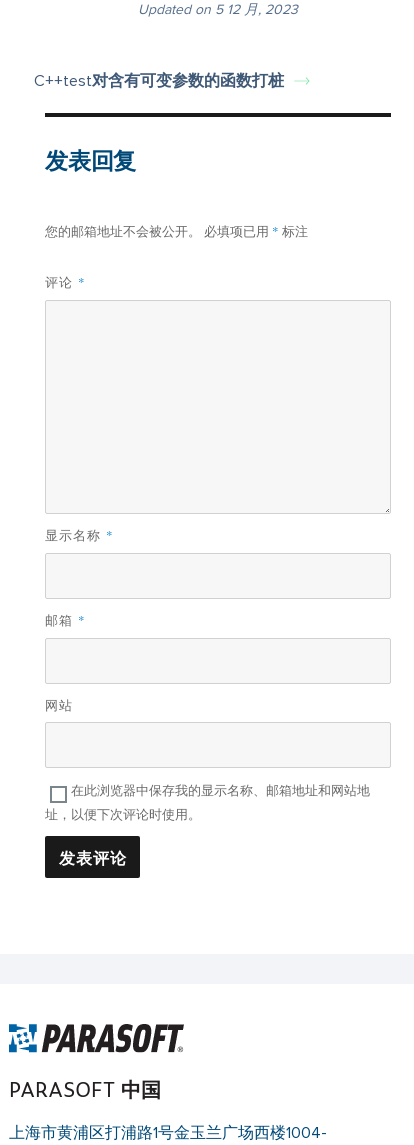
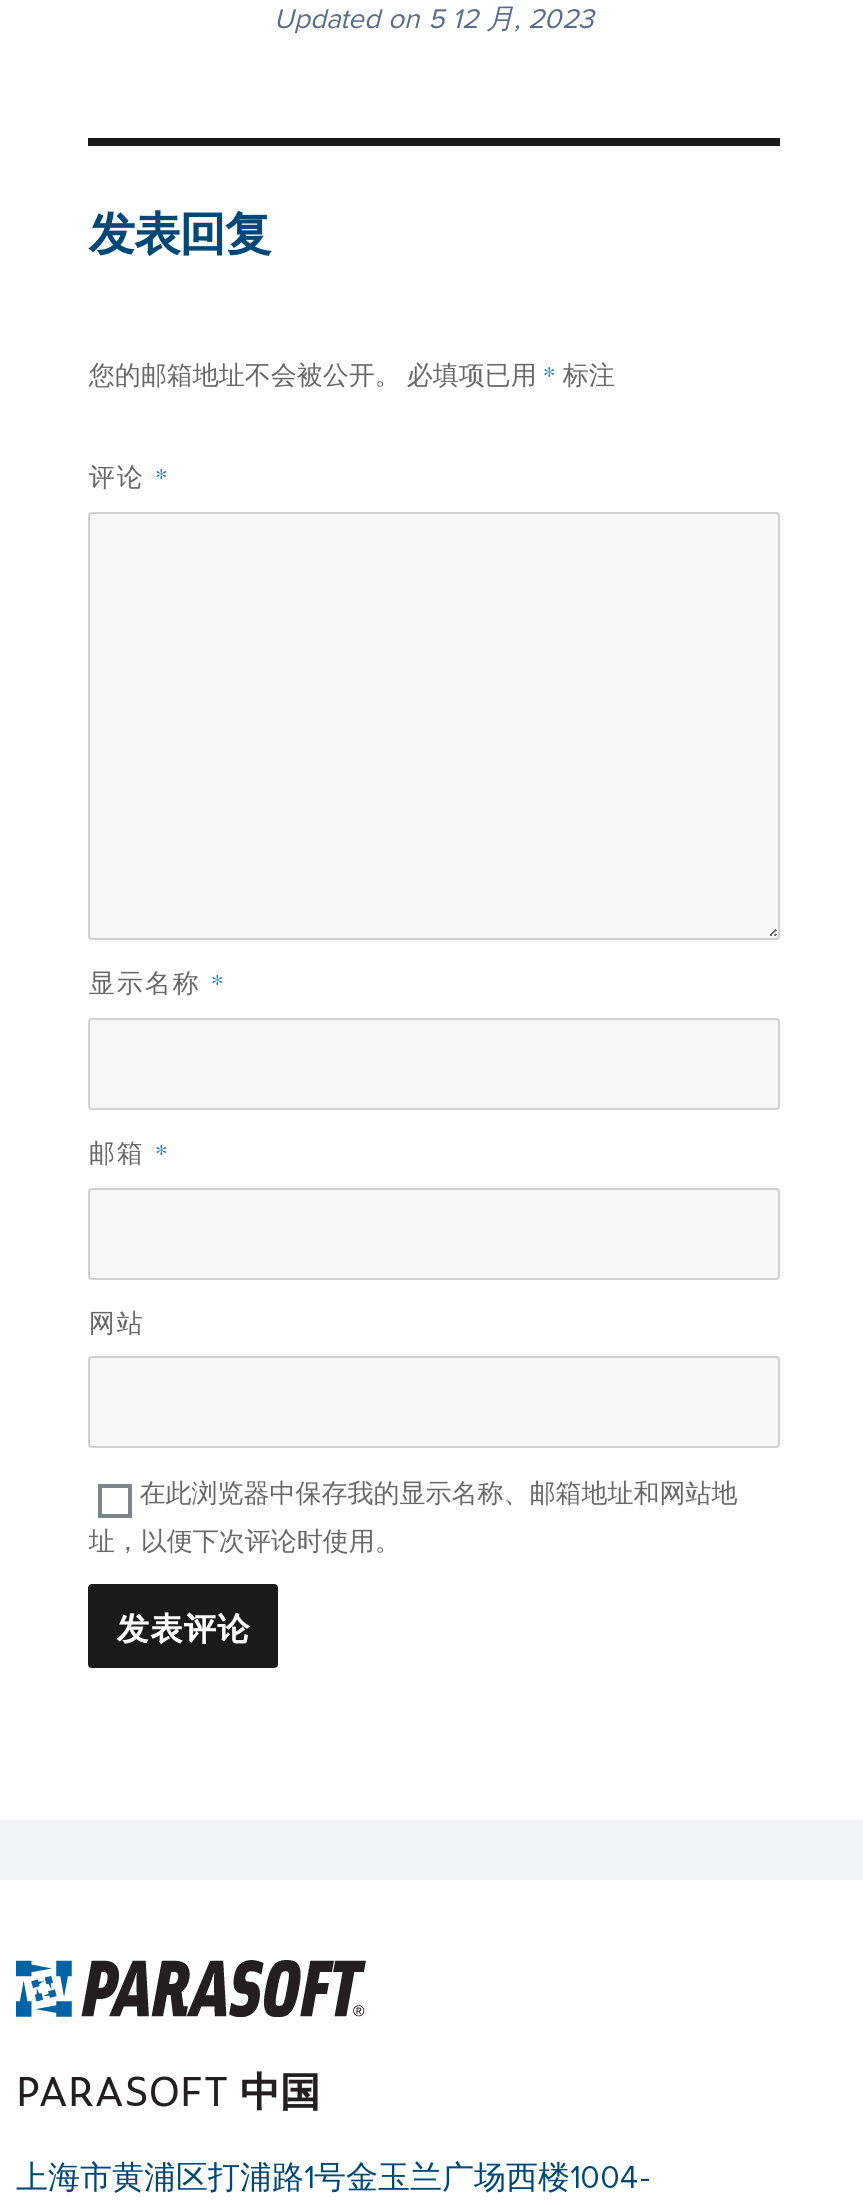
- C++test对含有可变参数的函数打桩
